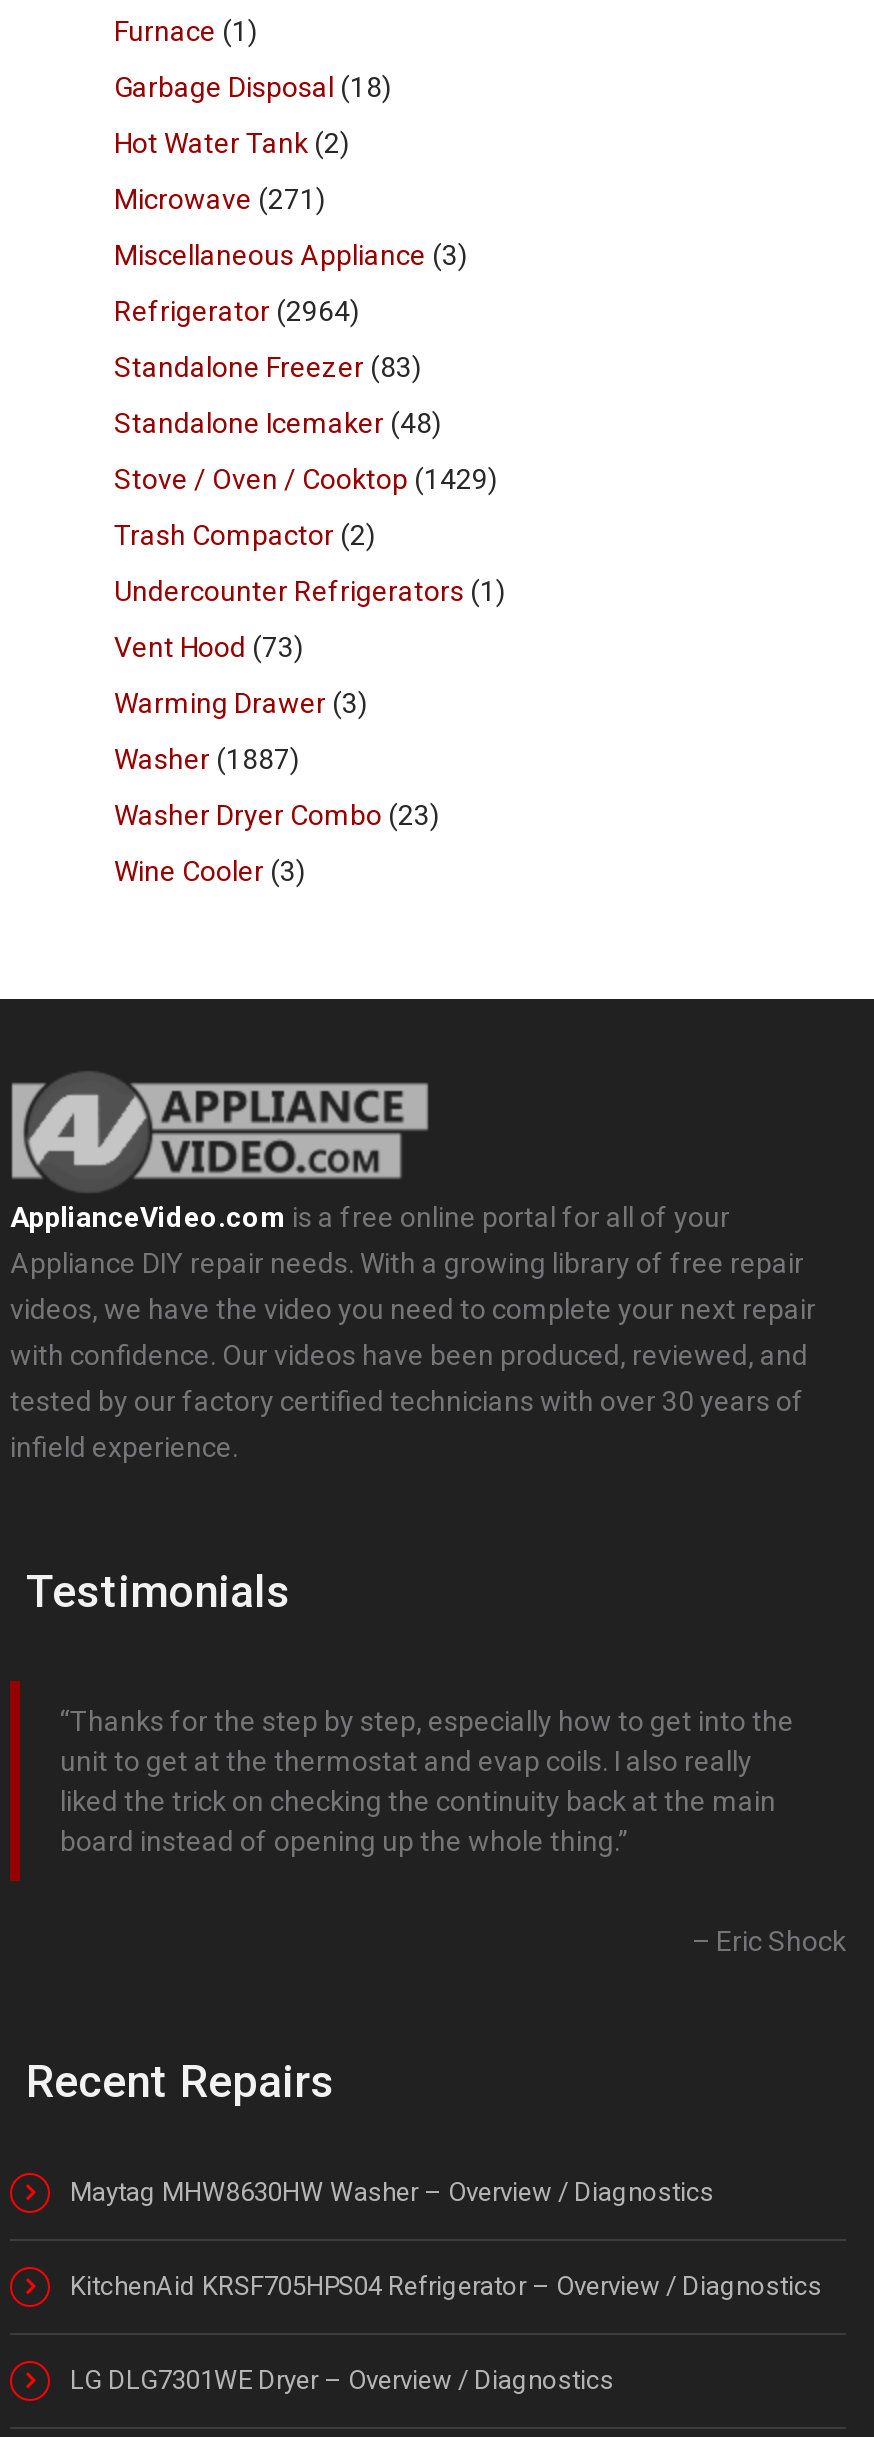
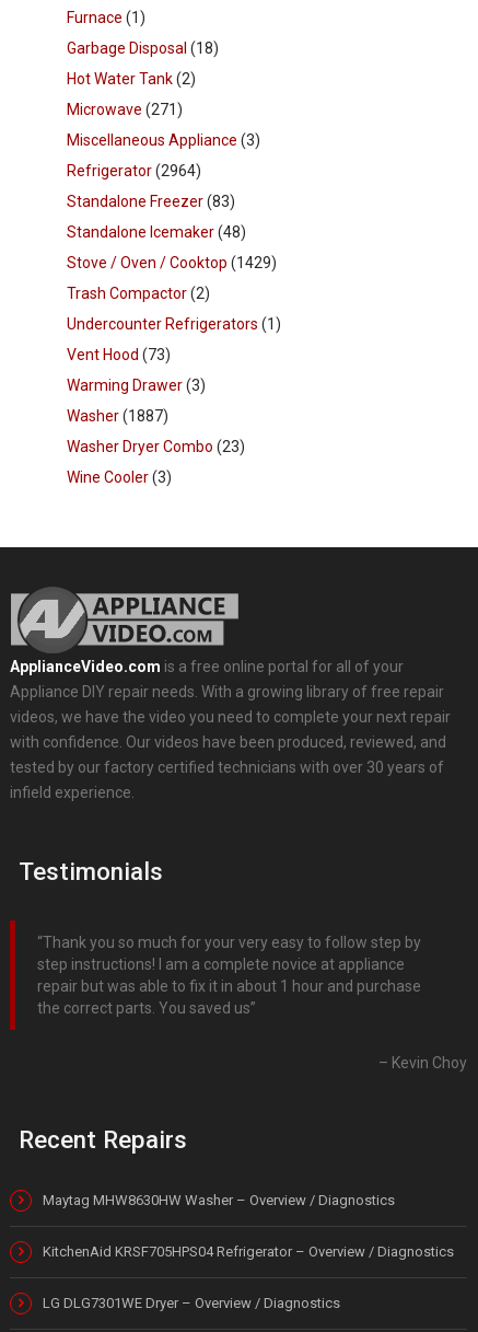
- Thanks for the step by step, especially how to get into the
- unit to get at the thermostat and evap coils. I also really
- liked the trick on checking the continuity back at the main
- board instead of opening up the whole thing.
+ Thank you so much for your very easy to follow step by
+ step instructions! I am a complete novice at appliance
+ repair but was able to fix it in about 1 hour and purchase
+ the correct parts. You saved us

- Eric Shock
+ Kevin Choy
